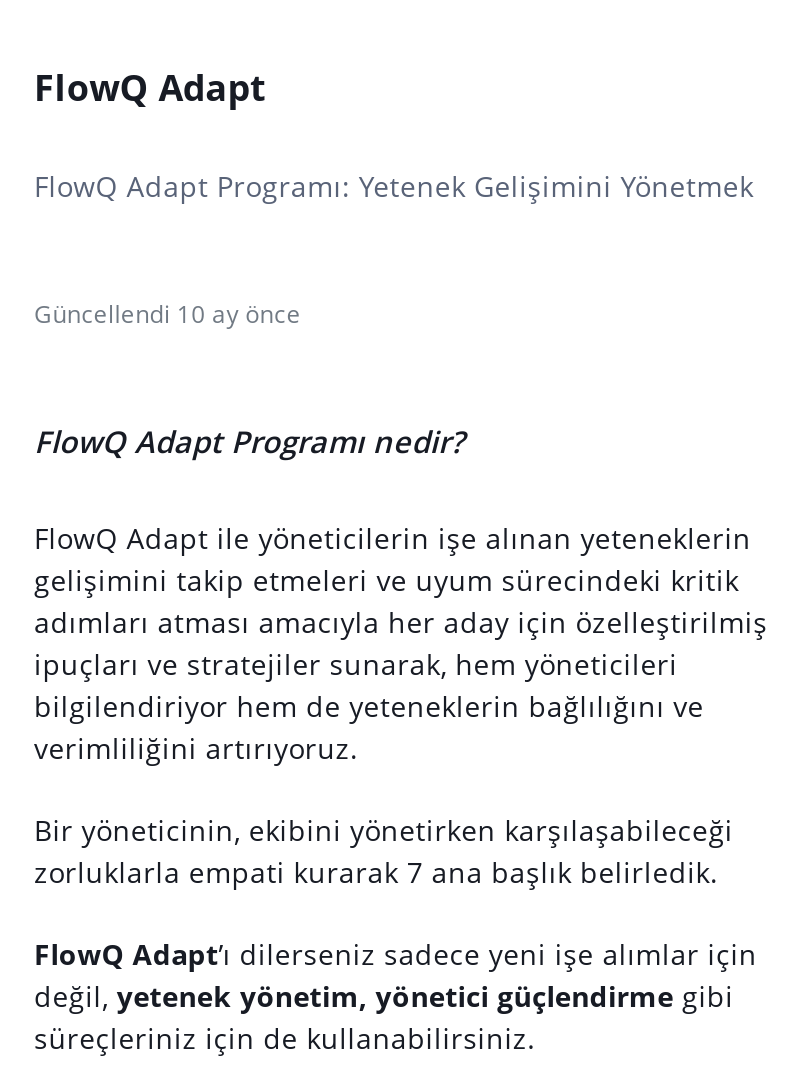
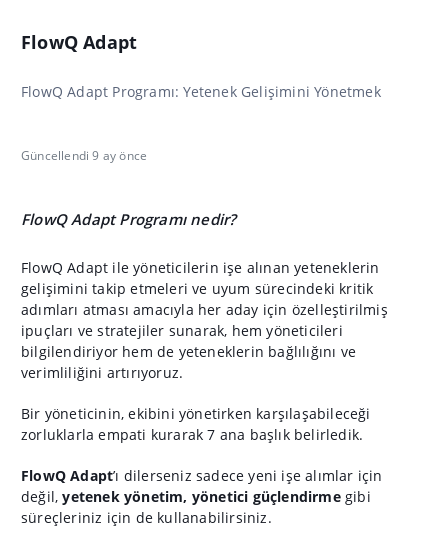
- Güncellendi 10 ay önce
+ Güncellendi 9 ay önce
